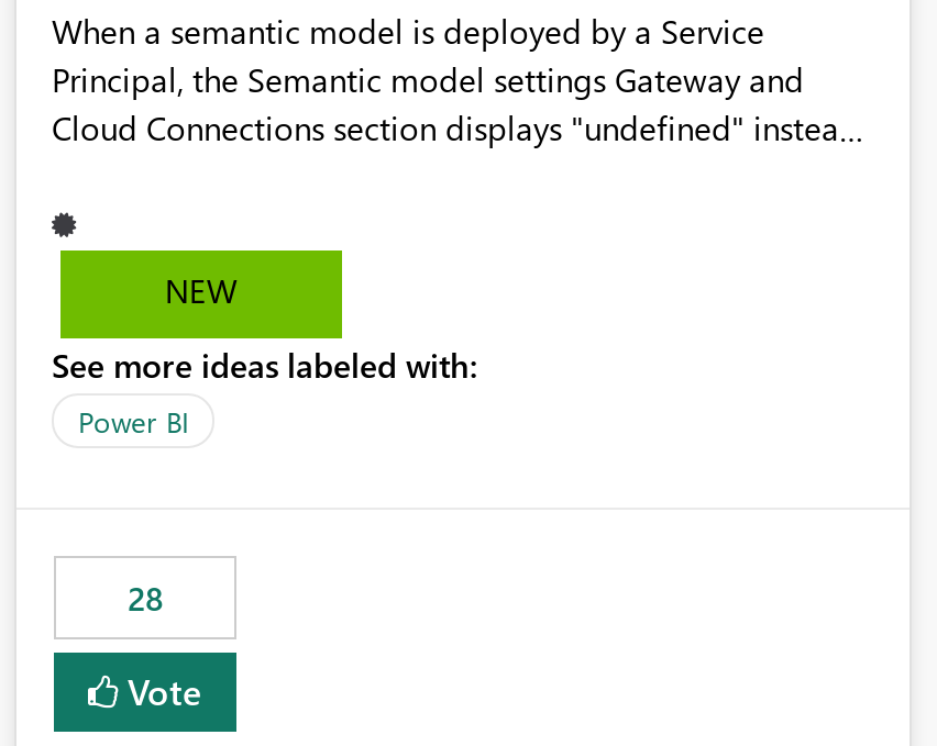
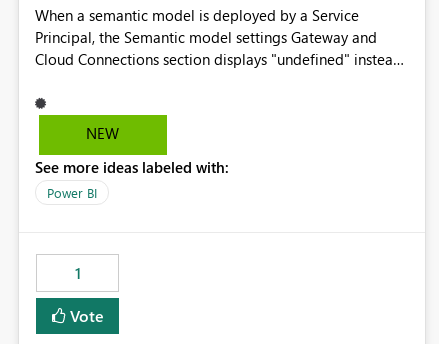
- 28
+ 1
